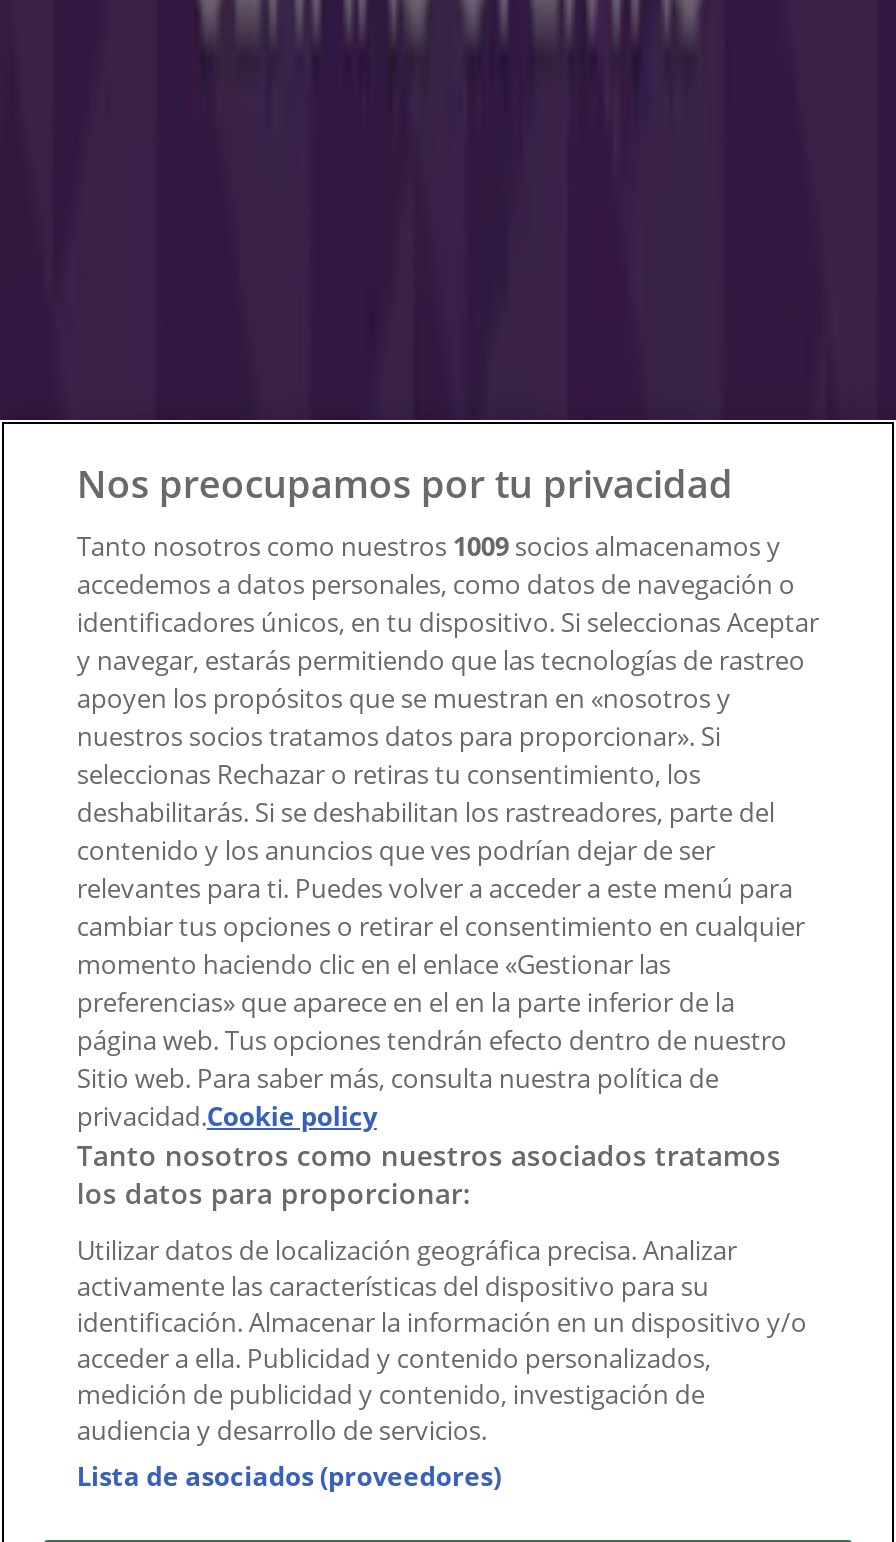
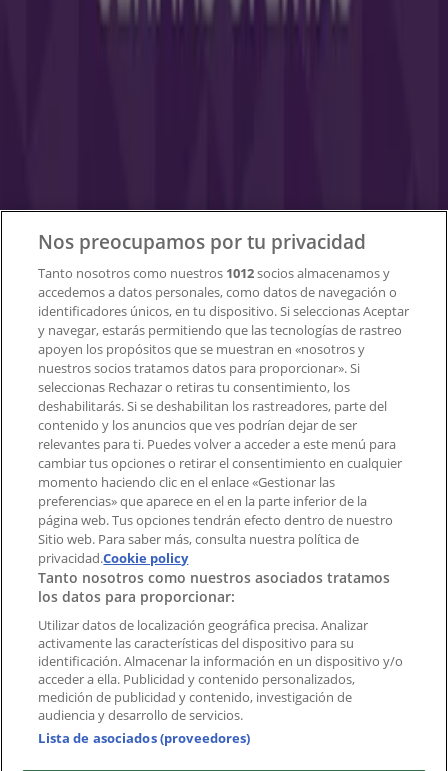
- Tanto nosotros como nuestros 1009 socios almacenamos y
+ Tanto nosotros como nuestros 1012 socios almacenamos y
